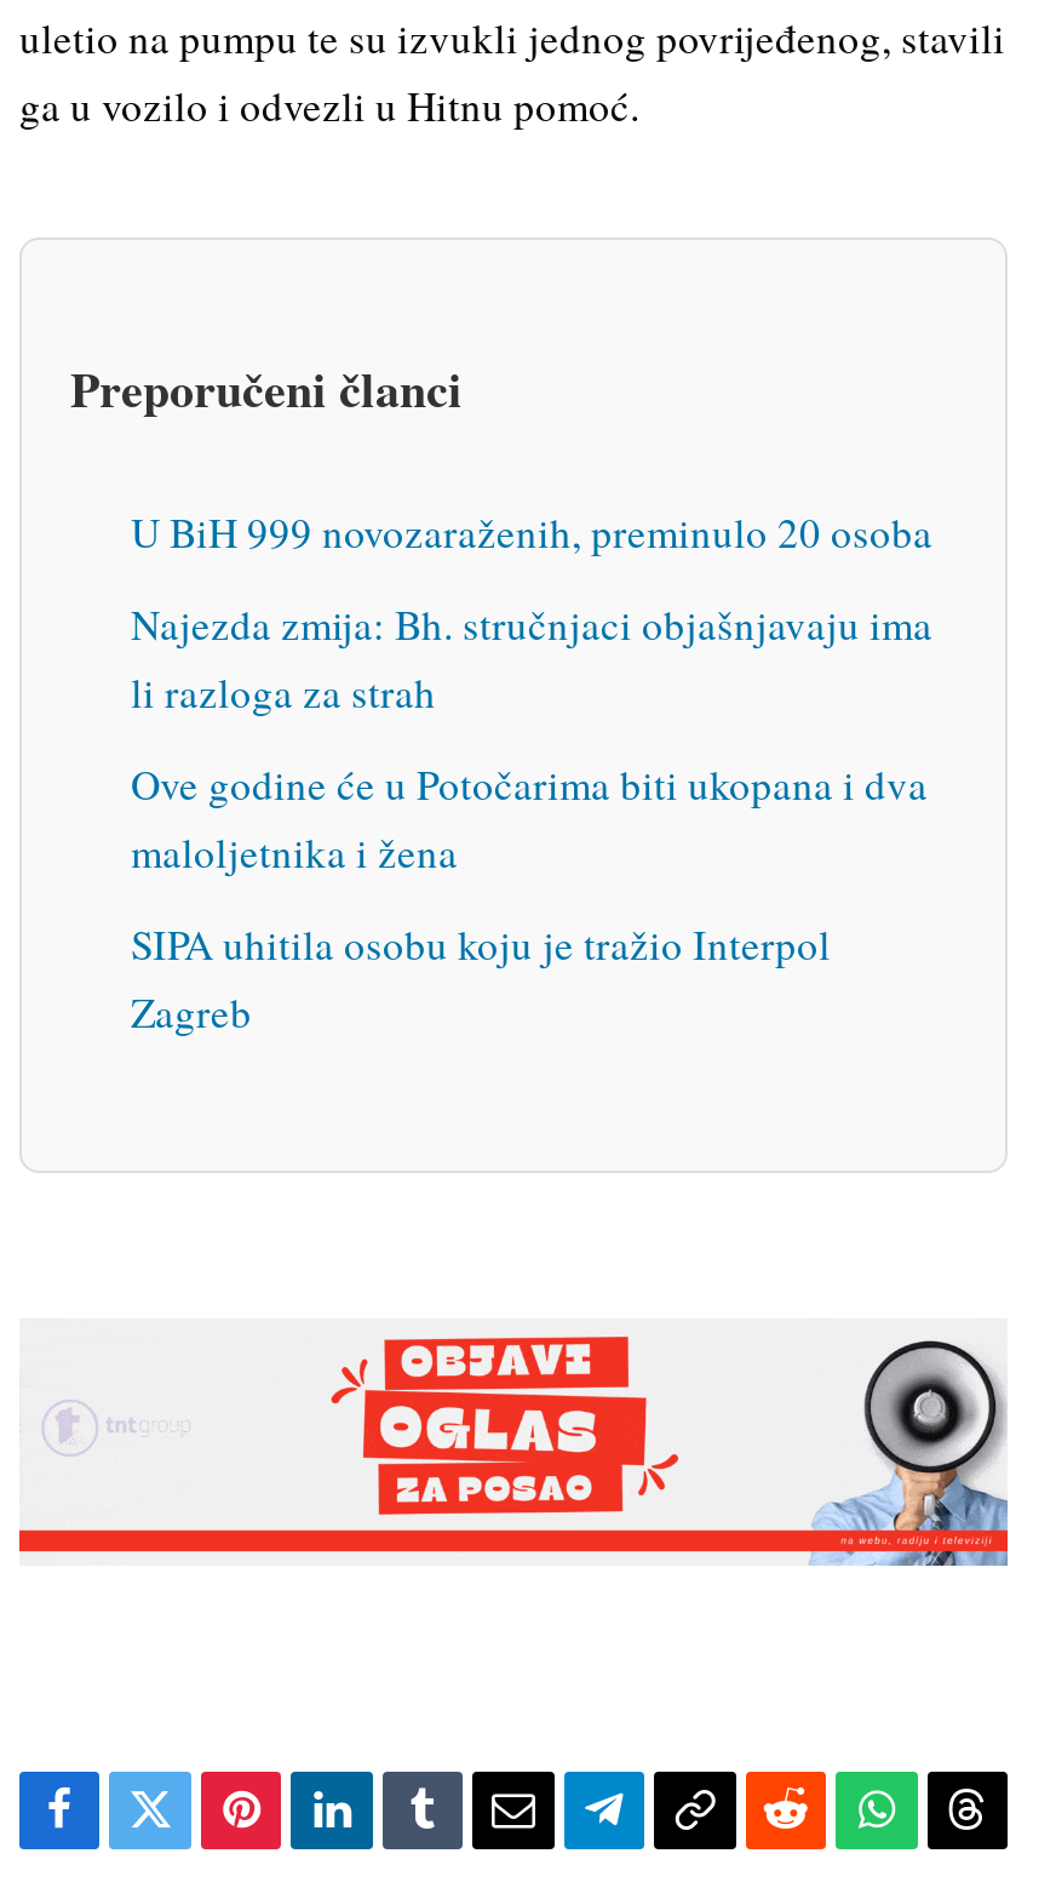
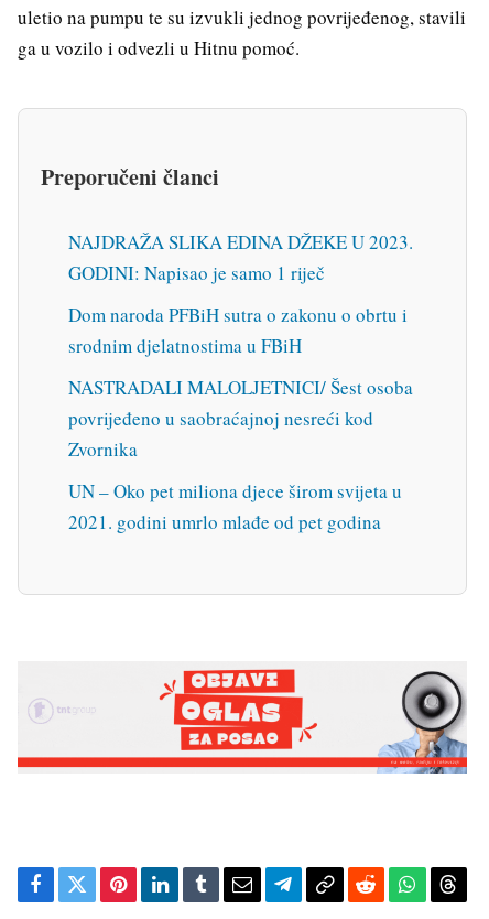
- U BiH 999 novozaraženih, preminulo 20 osoba
+ NAJDRAŽA SLIKA EDINA DŽEKE U 2023.
+ GODINI: Napisao je samo 1 riječ

- Najezda zmija: Bh. stručnjaci objašnjavaju ima
- li razloga za strah
+ Dom naroda PFBiH sutra o zakonu o obrtu i
+ srodnim djelatnostima u FBiH

- Ove godine će u Potočarima biti ukopana i dva
- maloljetnika i žena
+ NASTRADALI MALOLJETNICI/ Šest osoba
+ povrijeđeno u saobraćajnoj nesreći kod
+ Zvornika

- SIPA uhitila osobu koju je tražio Interpol
- Zagreb
+ UN – Oko pet miliona djece širom svijeta u
+ 2021. godini umrlo mlađe od pet godina
